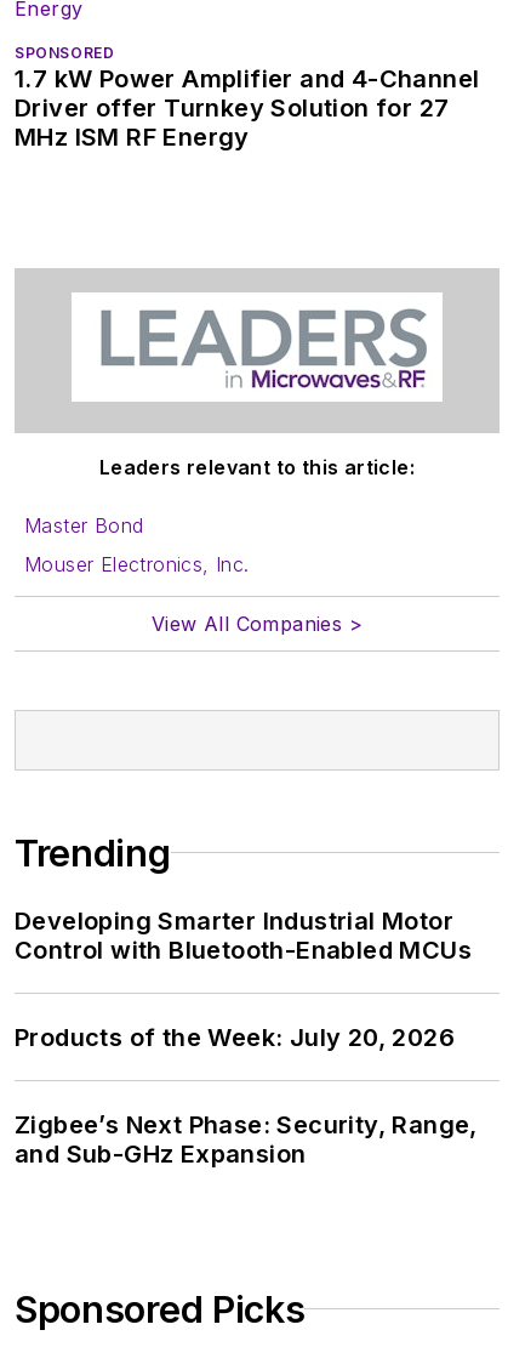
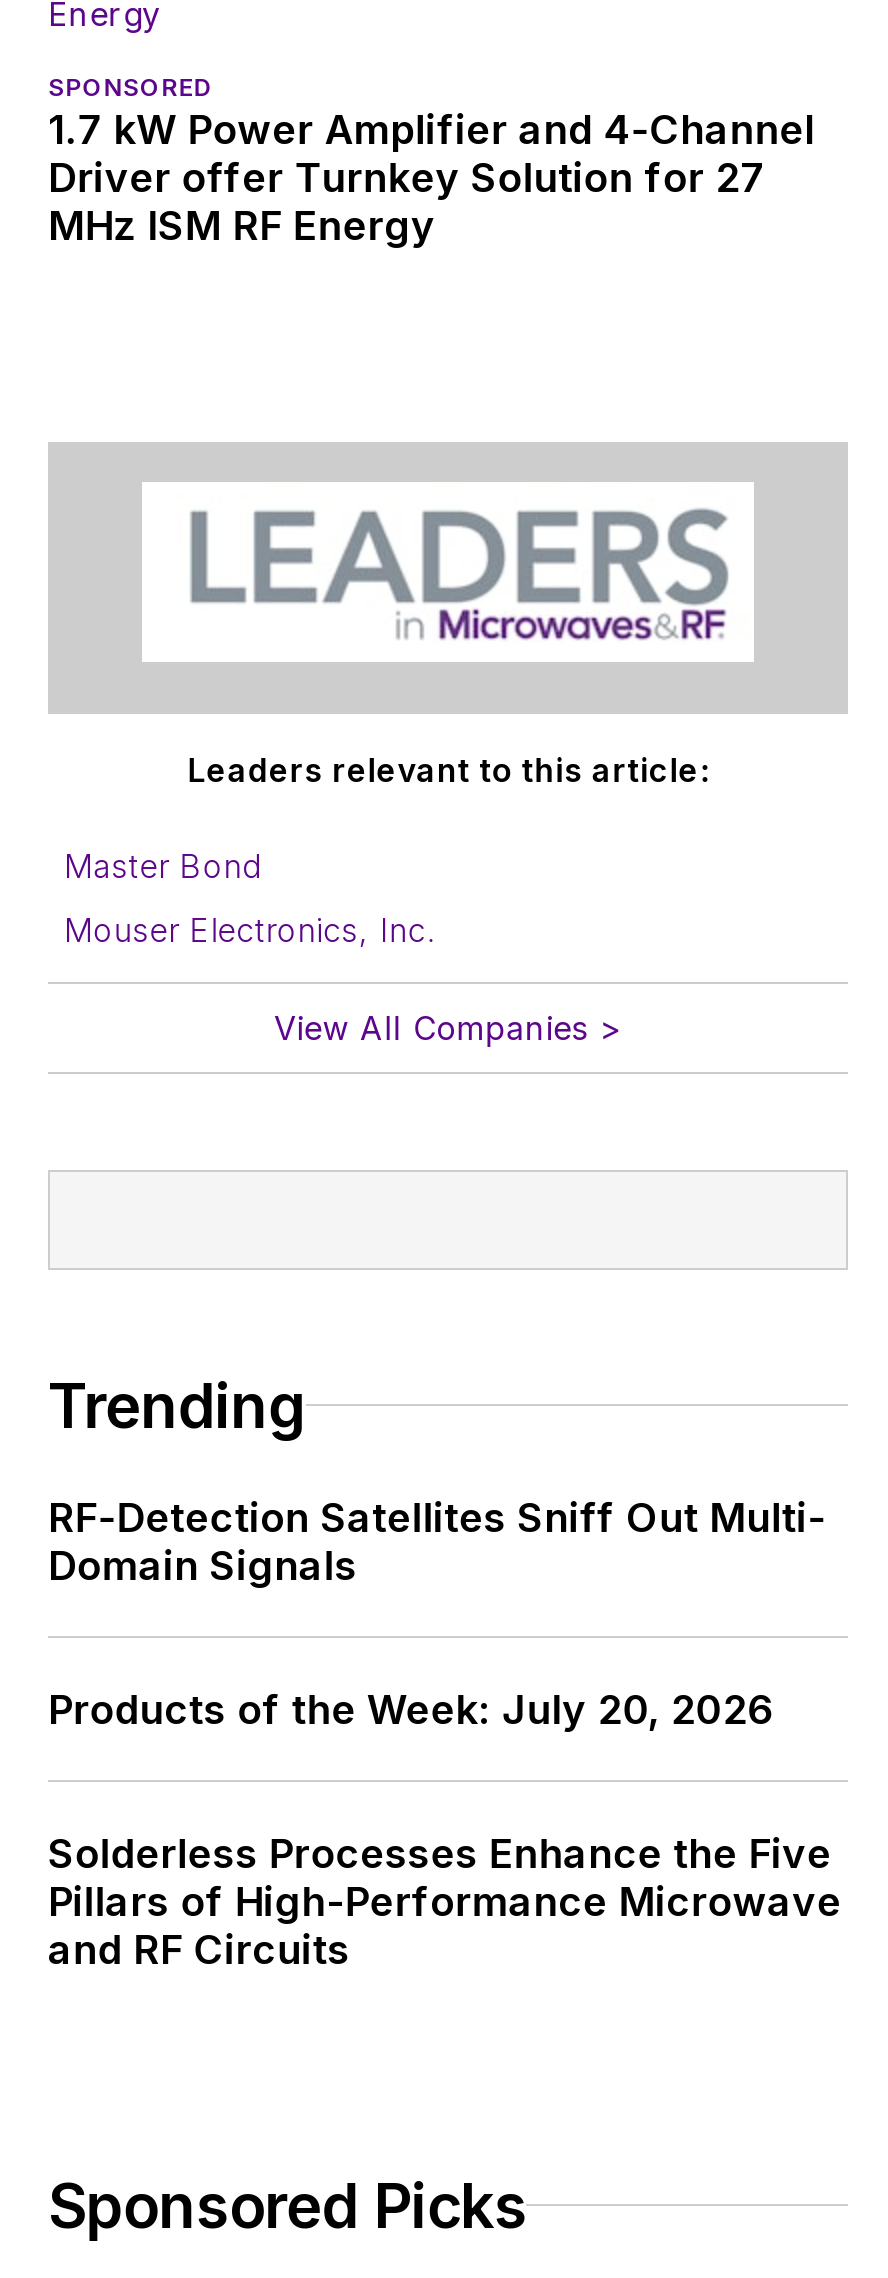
- Developing Smarter Industrial Motor
- Control with Bluetooth-Enabled MCUs
+ RF-Detection Satellites Sniff Out Multi-
+ Domain Signals

- Zigbee’s Next Phase: Security, Range,
- and Sub-GHz Expansion
+ Solderless Processes Enhance the Five
+ Pillars of High-Performance Microwave
+ and RF Circuits
